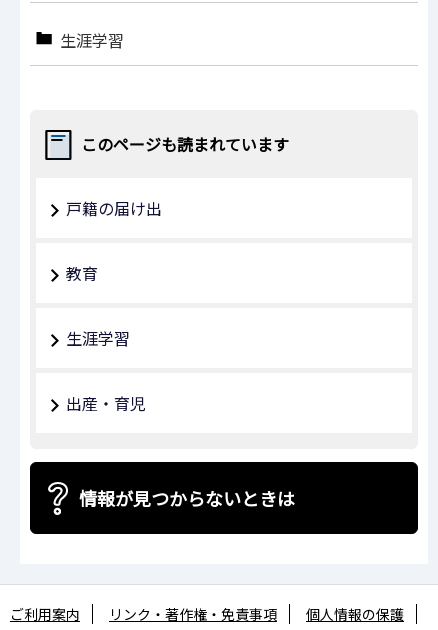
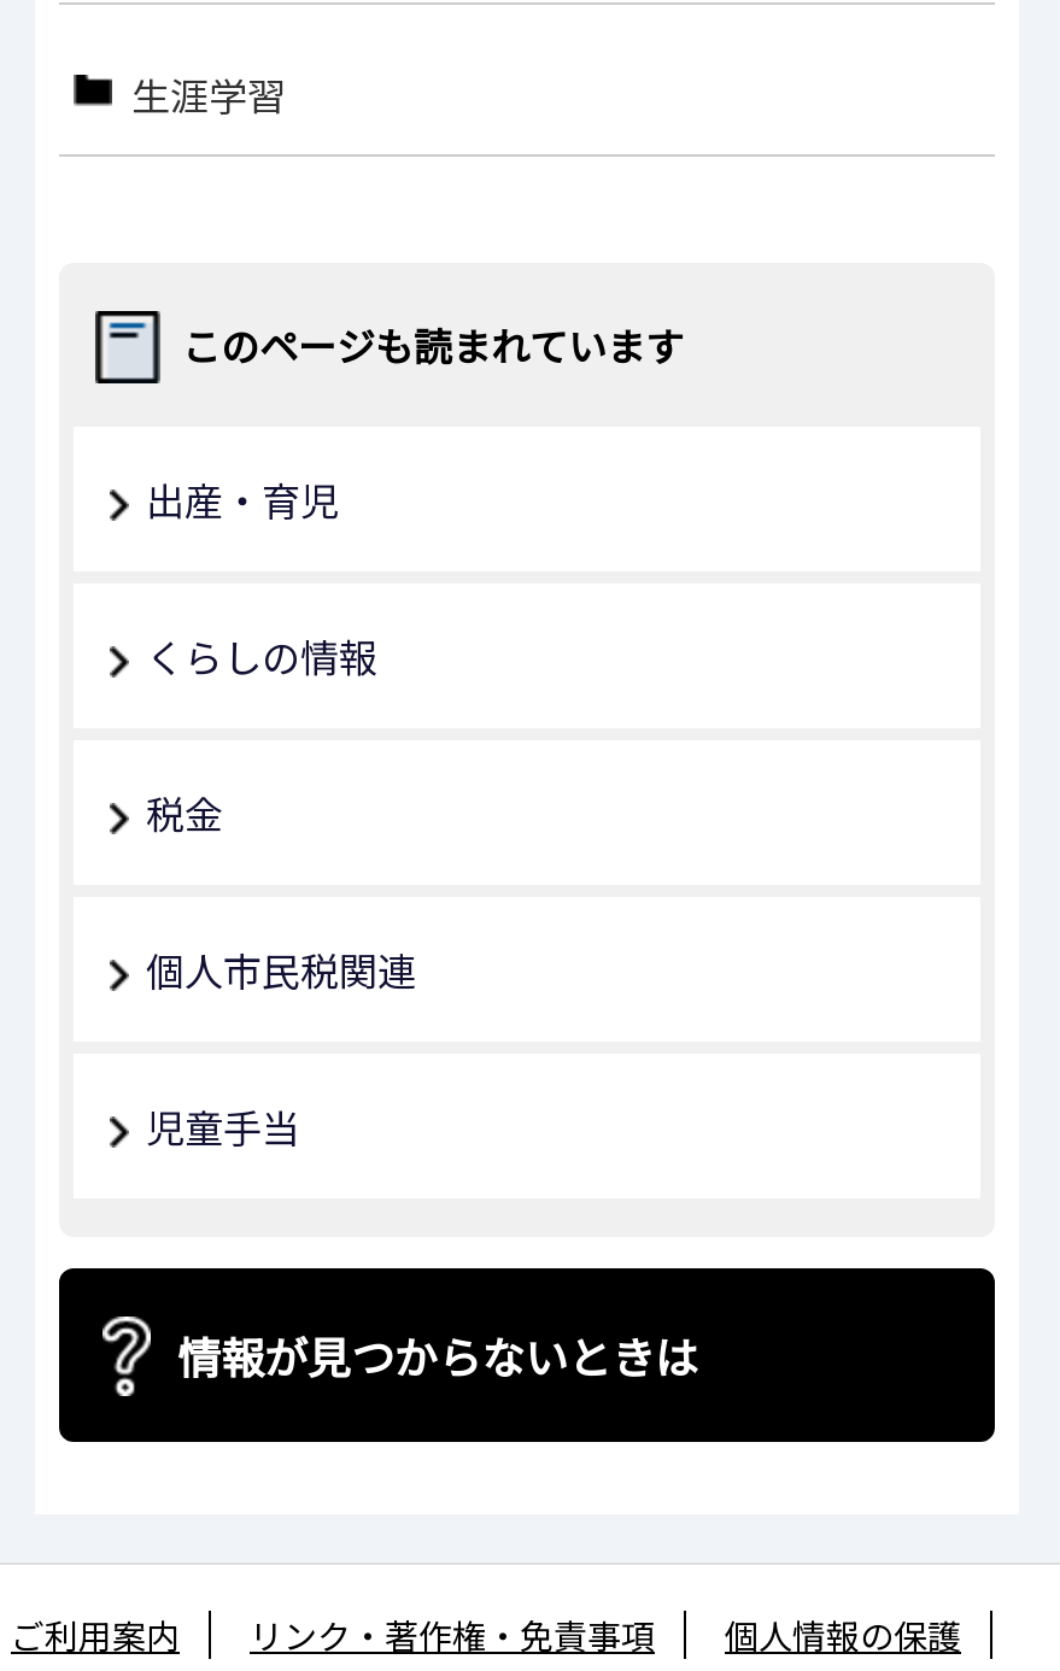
- 戸籍の届け出
- 教育
- 生涯学習

moved up: 出産・育児

+ くらしの情報
+ 税金
+ 個人市民税関連
+ 児童手当
